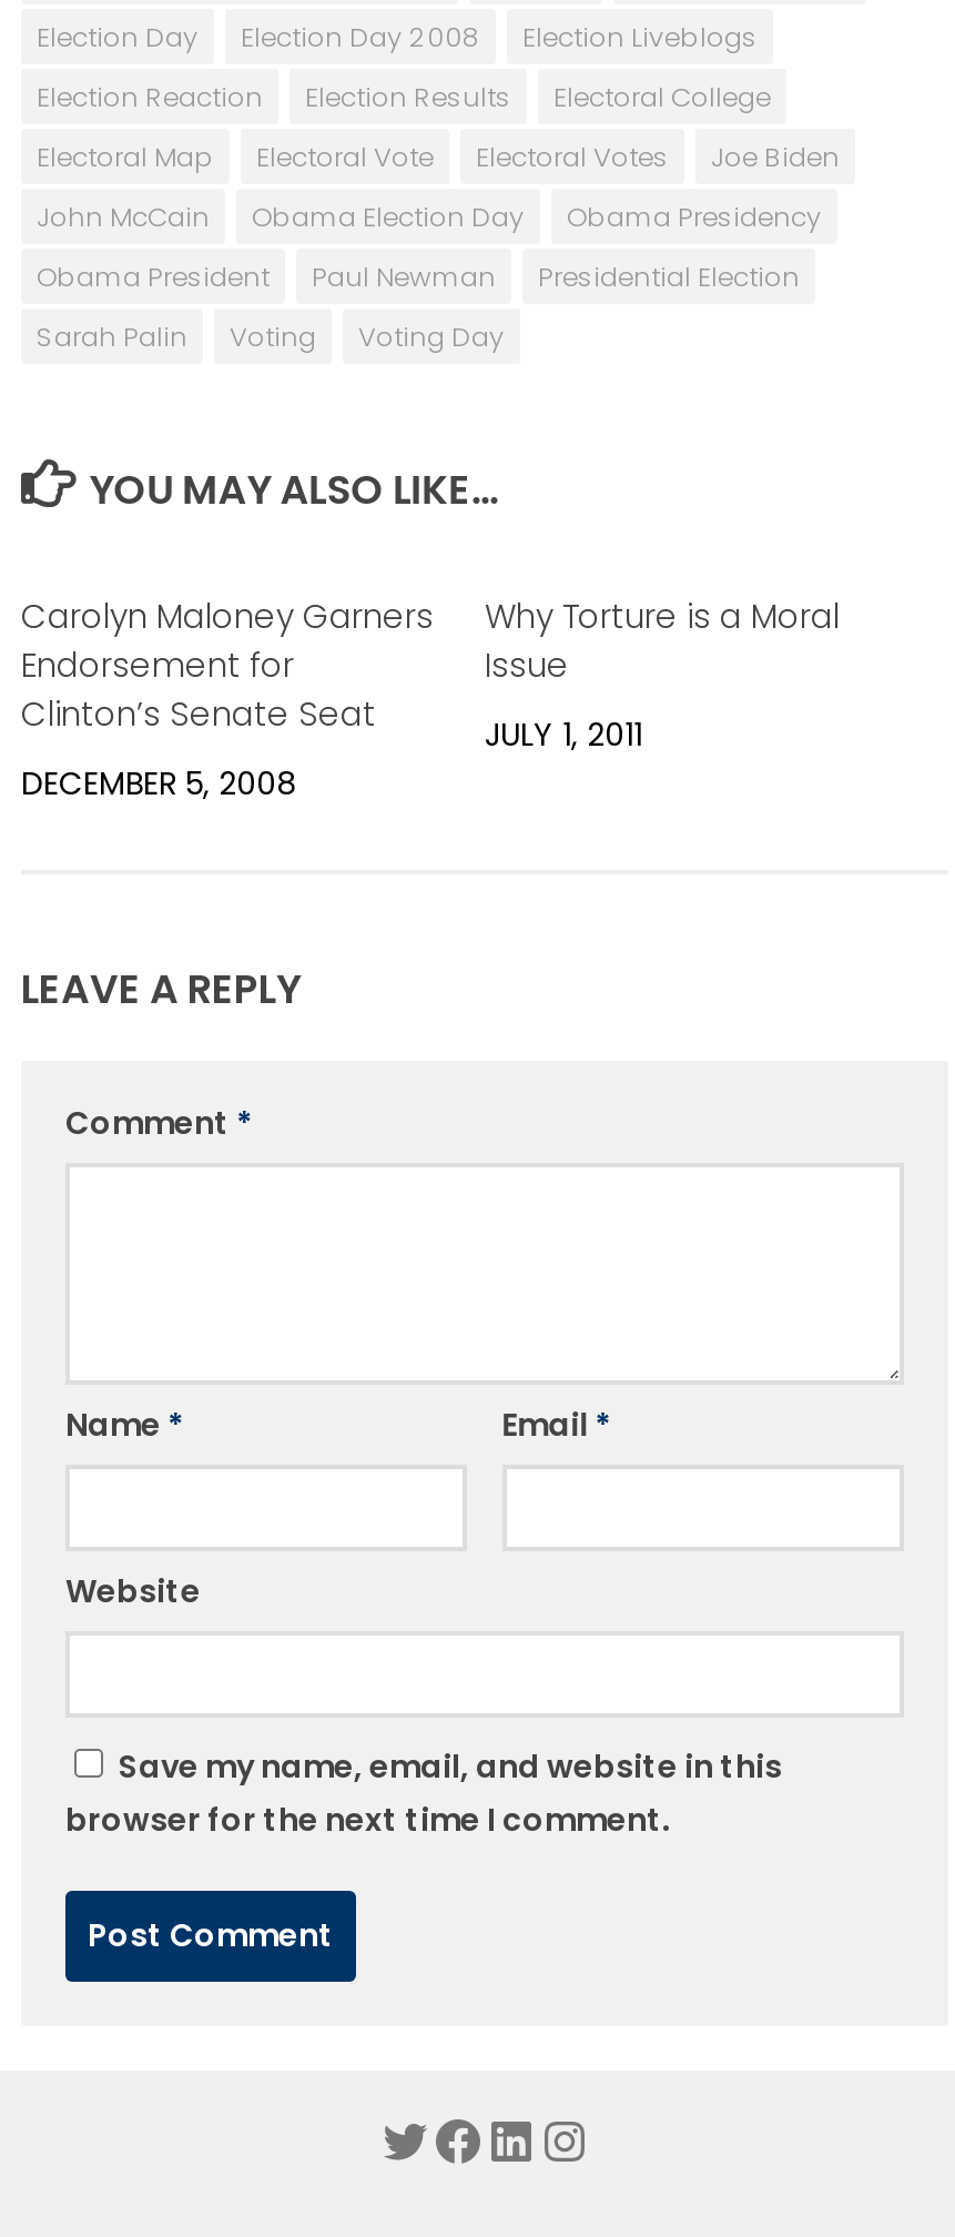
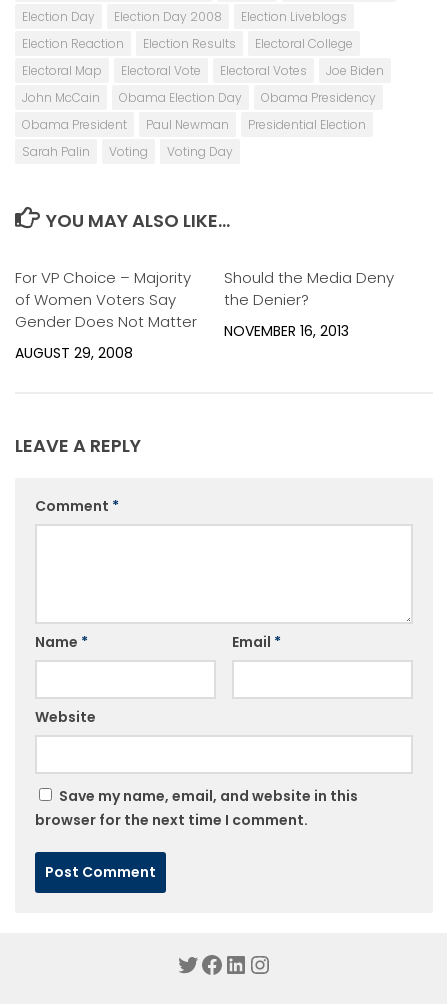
- Carolyn Maloney Garners
- Endorsement for
- Clinton’s Senate Seat
+ For VP Choice – Majority
+ of Women Voters Say
+ Gender Does Not Matter

- Why Torture is a Moral
- Issue
+ Should the Media Deny
+ the Denier?

- JULY 1, 2011
+ NOVEMBER 16, 2013

- DECEMBER 5, 2008
+ AUGUST 29, 2008
